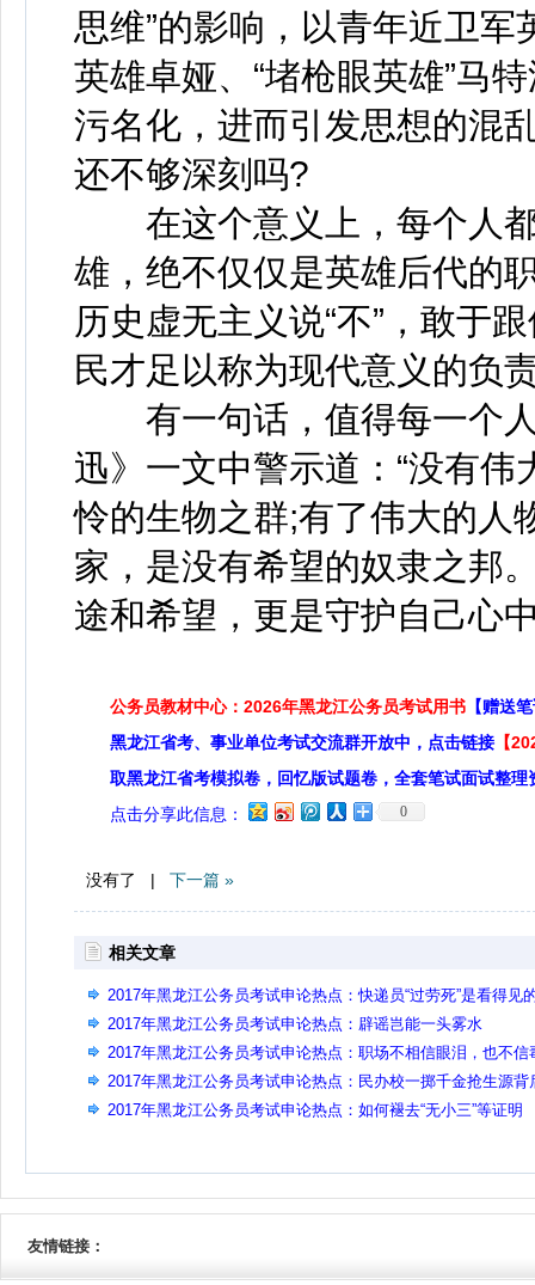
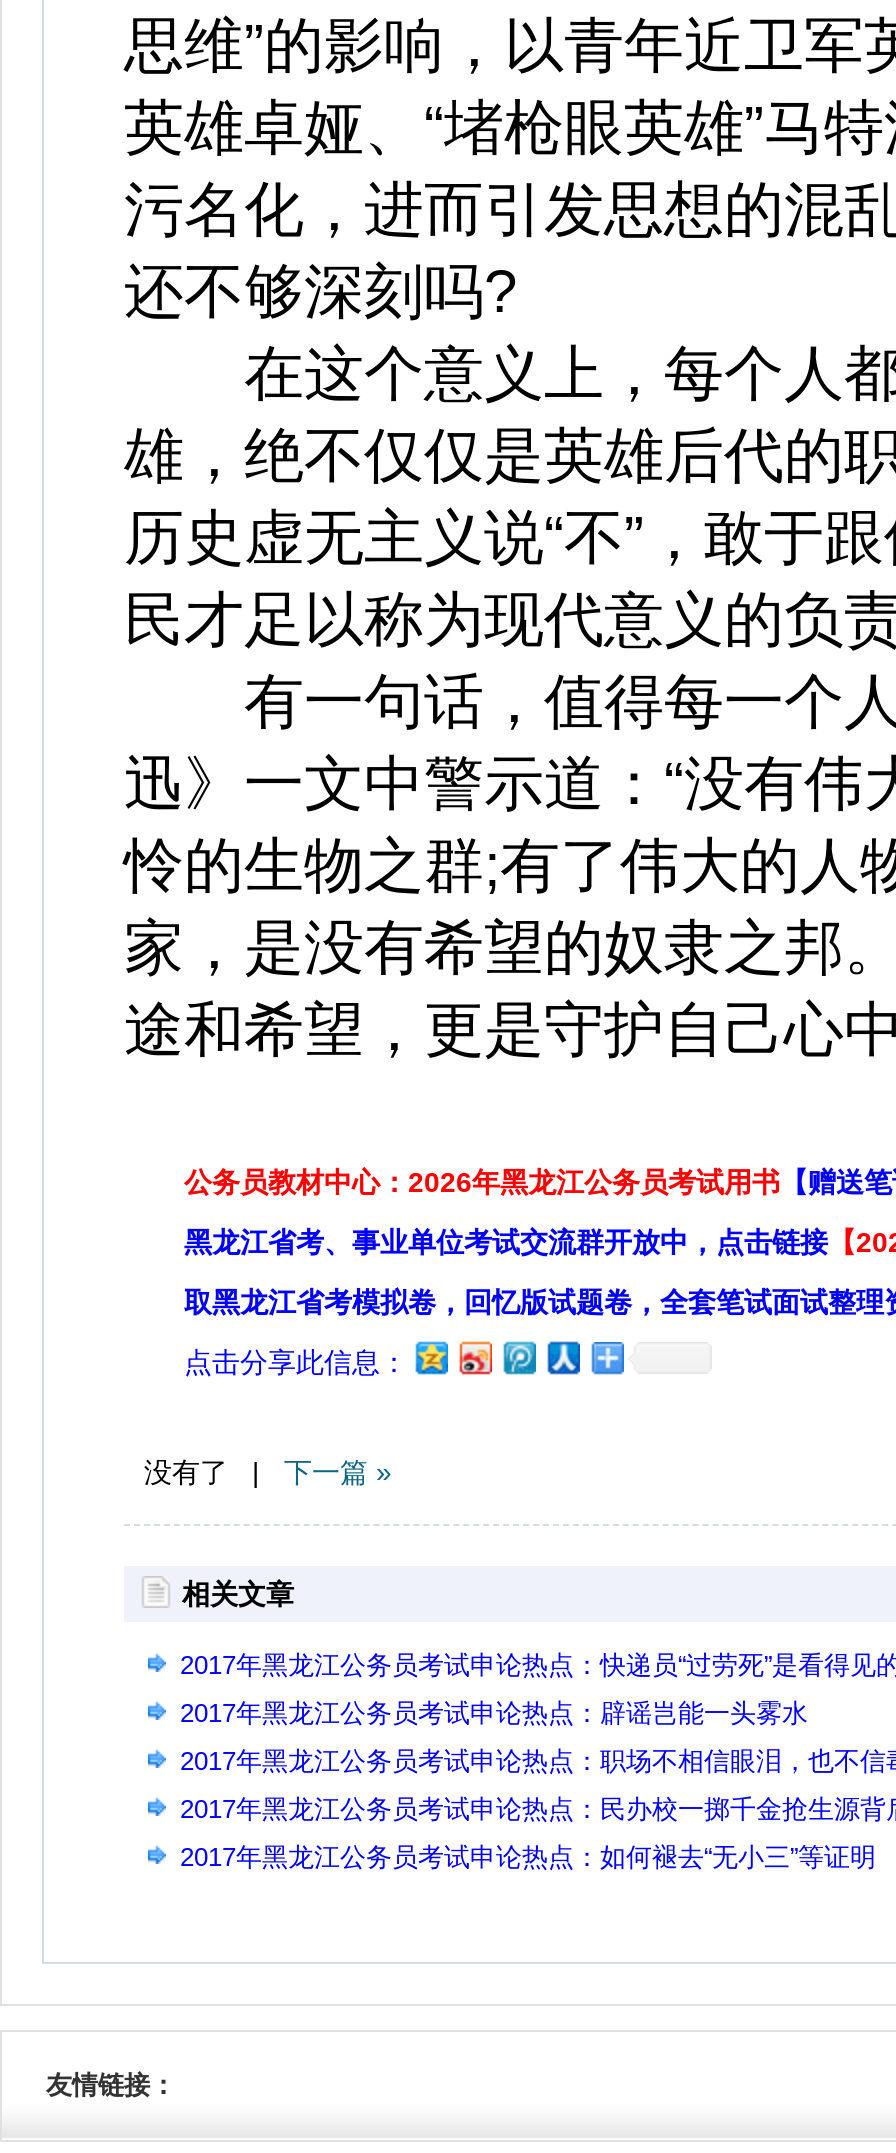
- 0
